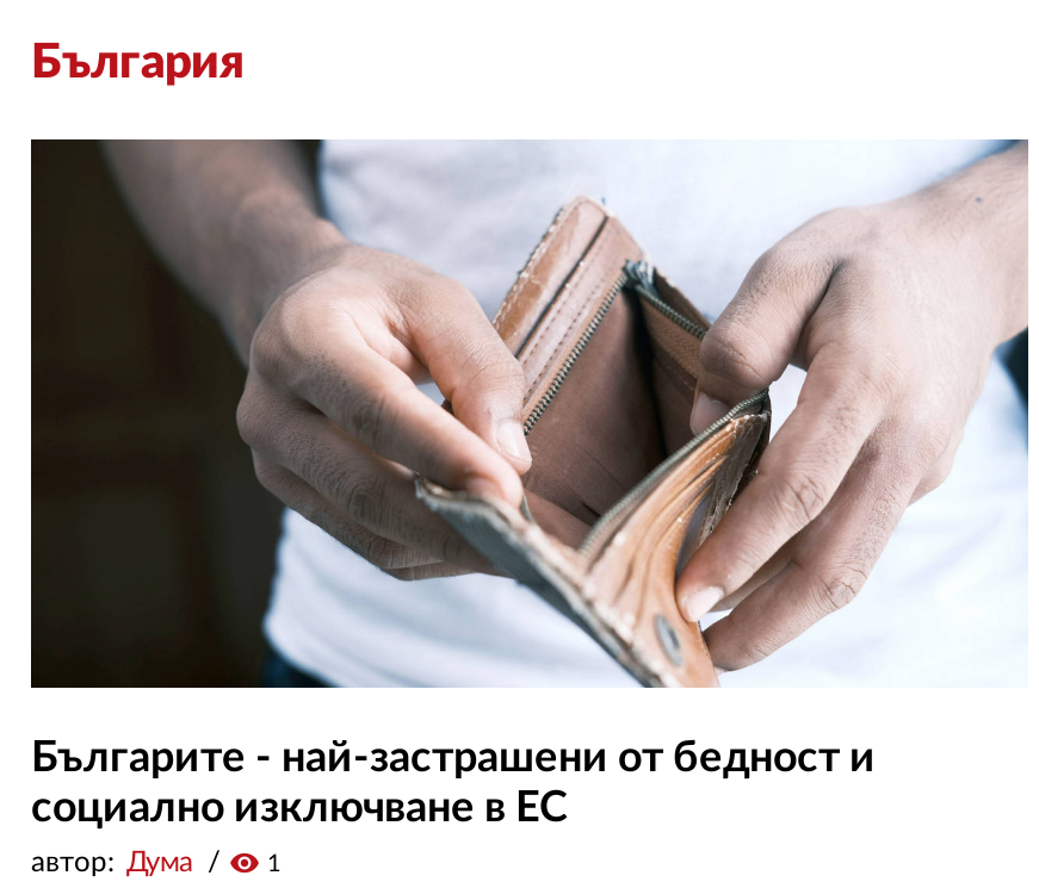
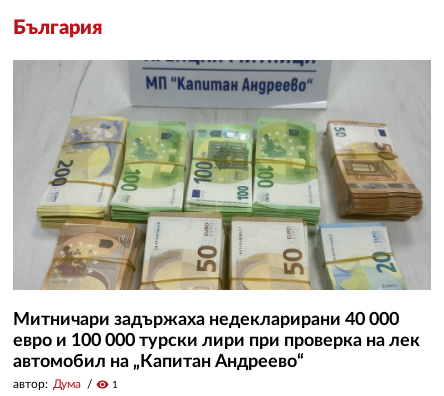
- [image]
- Българите - най-застрашени от бедност и
- социално изключване в ЕС
+ [image]
+ Митничари задържаха недекларирани 40 000
+ евро и 100 000 турски лири при проверка на лек
+ автомобил на „Капитан Андреево“
